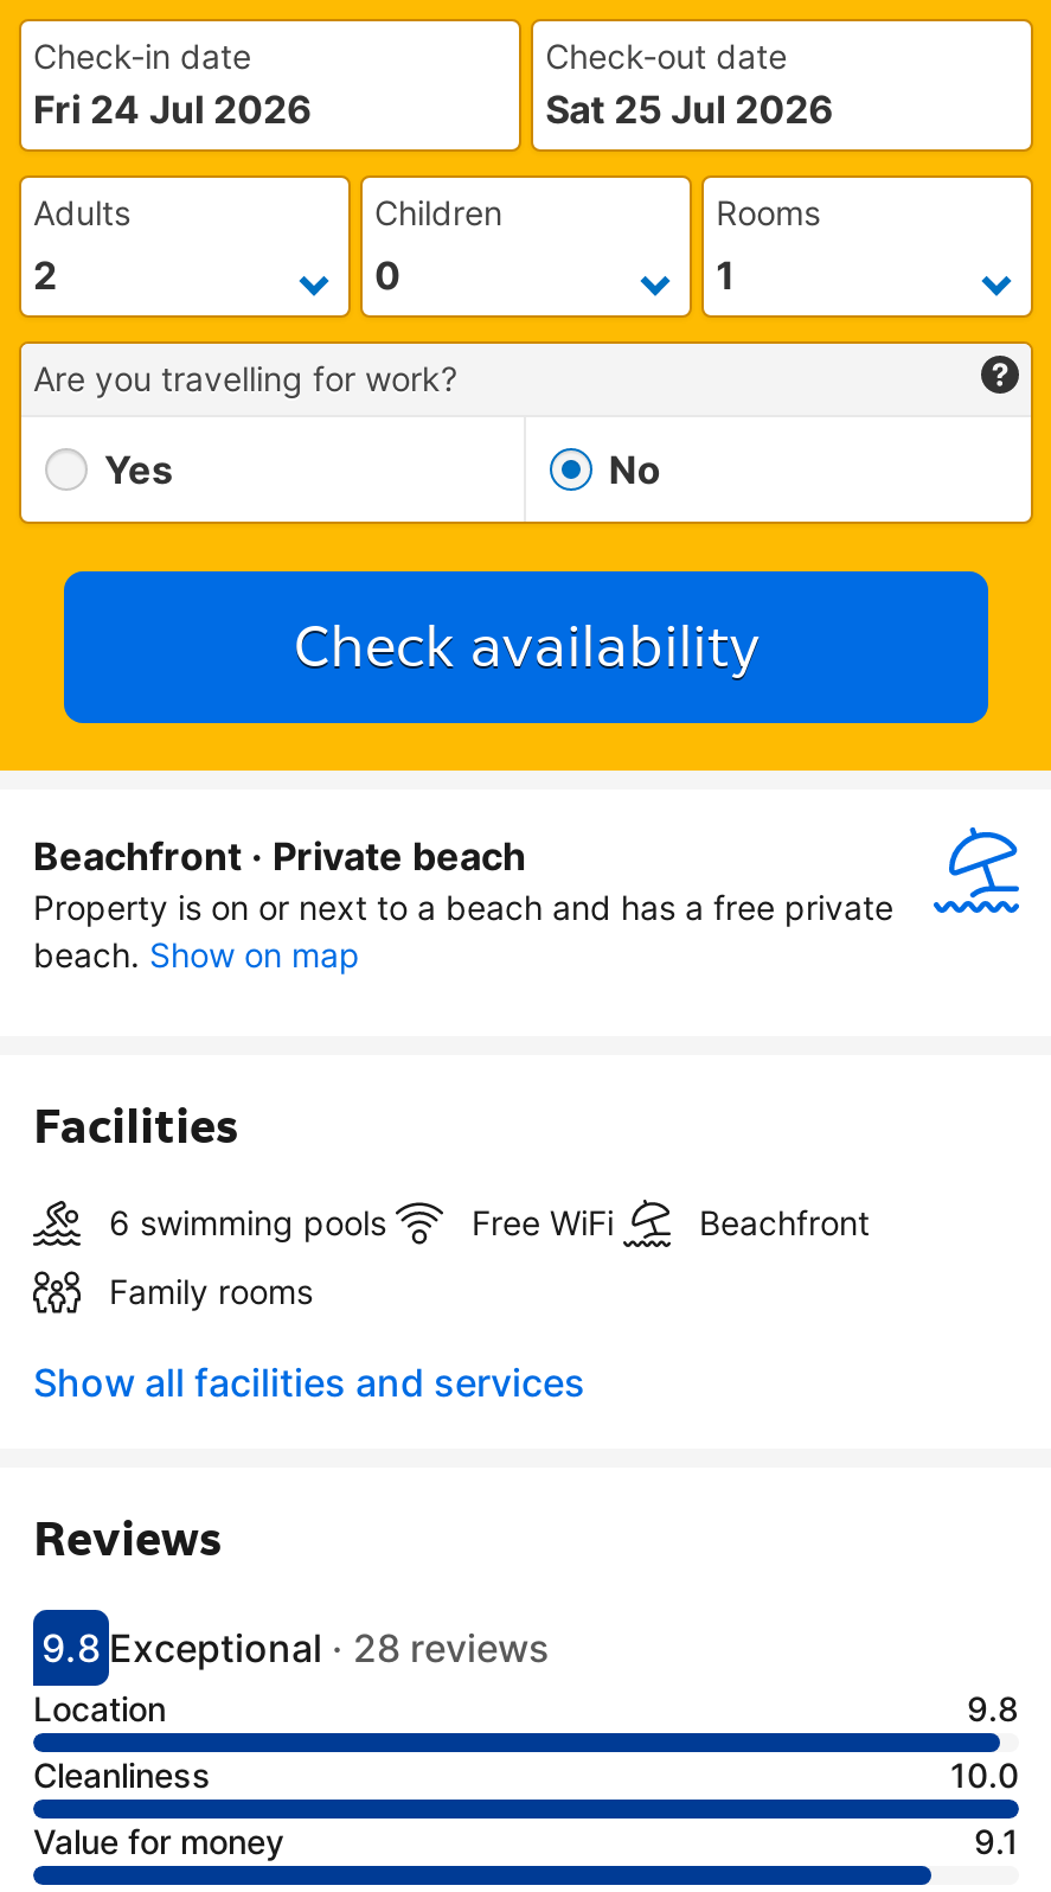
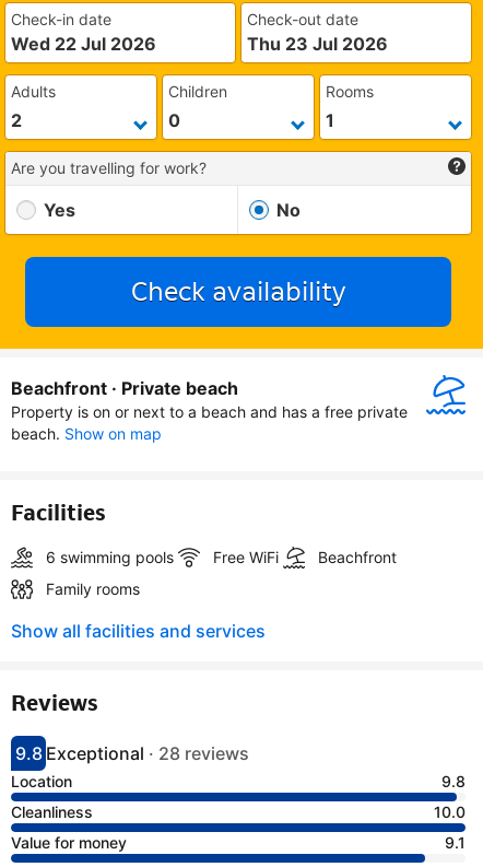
- Fri 24 Jul 2026
+ Wed 22 Jul 2026

- Sat 25 Jul 2026
+ Thu 23 Jul 2026
